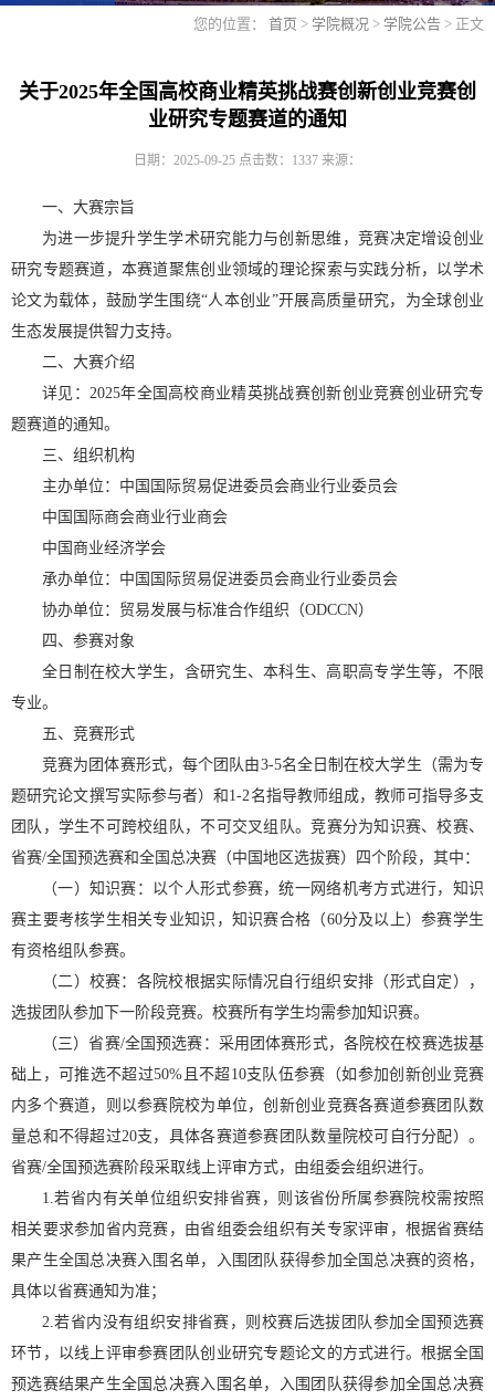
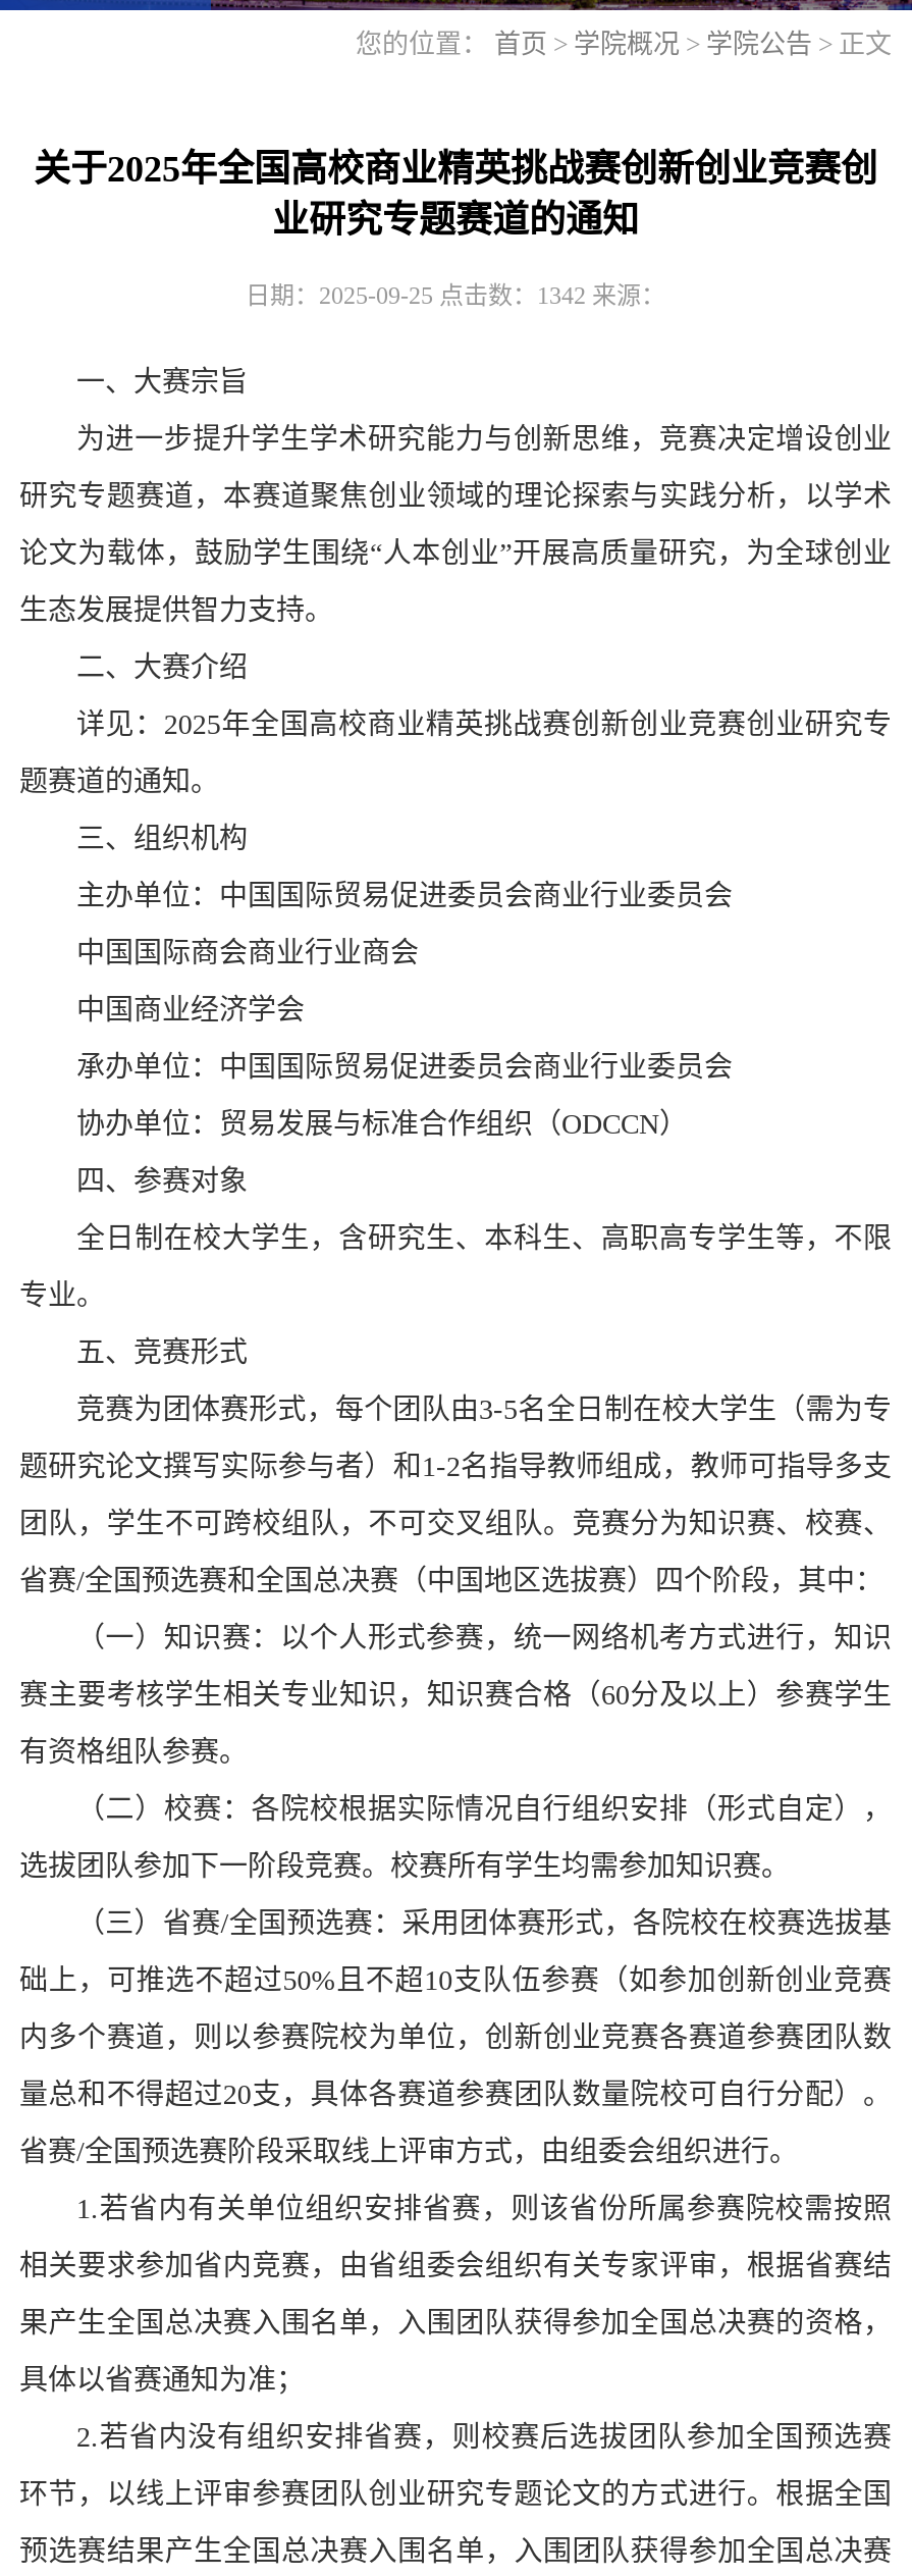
- 日期：2025-09-25 点击数：1337 来源：
+ 日期：2025-09-25 点击数：1342 来源：
